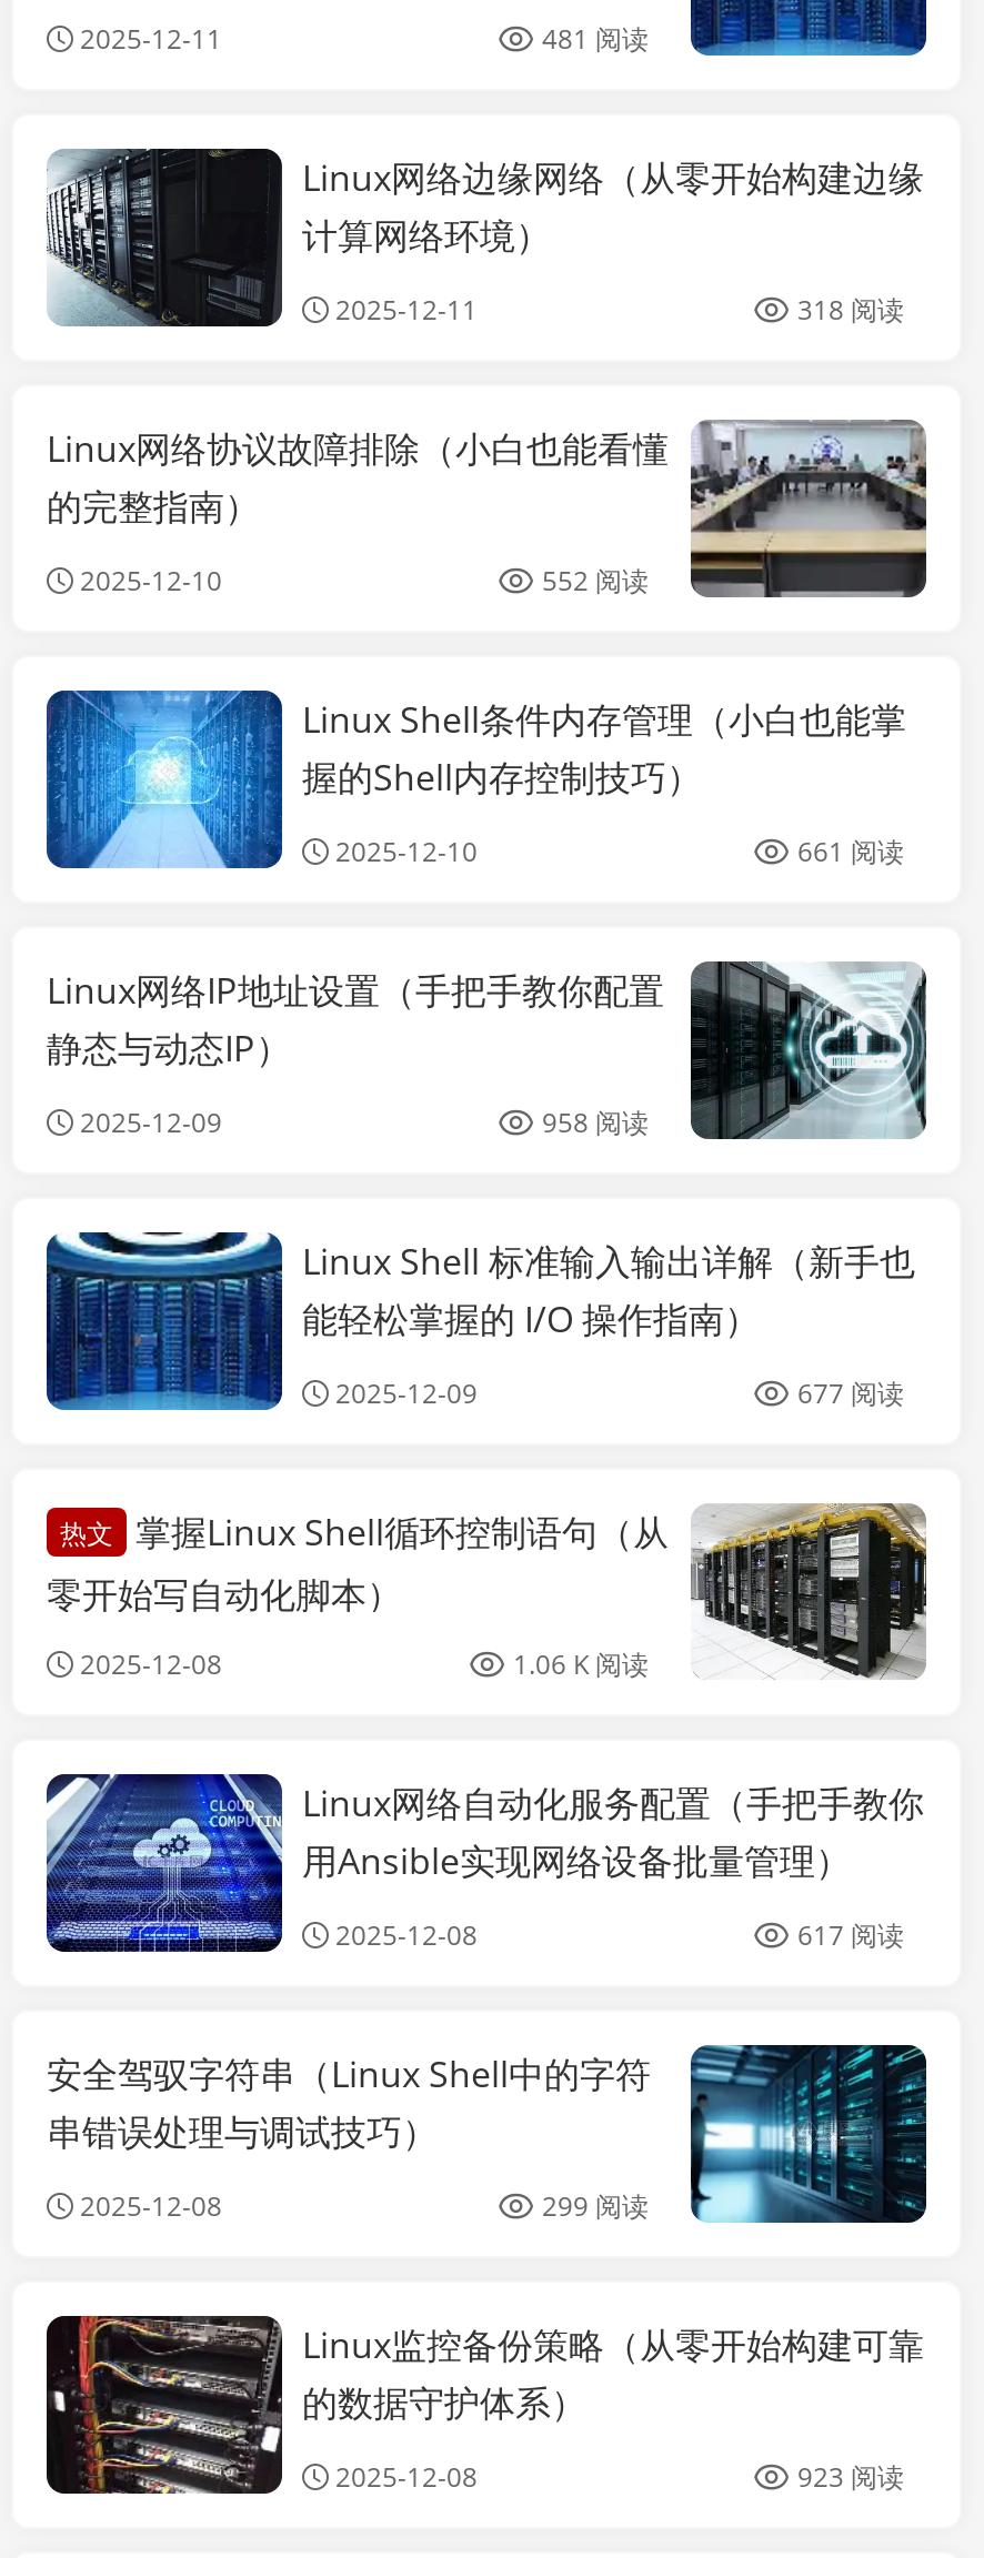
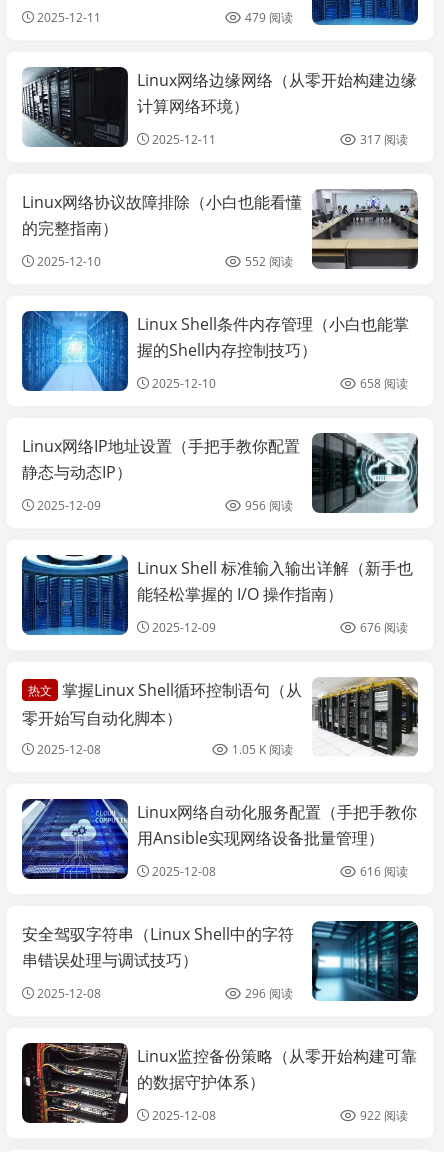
- 481 阅读
+ 479 阅读

- 318 阅读
+ 317 阅读

- 661 阅读
+ 658 阅读

- 958 阅读
+ 956 阅读

- 677 阅读
+ 676 阅读

- 1.06 K 阅读
+ 1.05 K 阅读

- 617 阅读
+ 616 阅读

- 299 阅读
+ 296 阅读

- 923 阅读
+ 922 阅读
